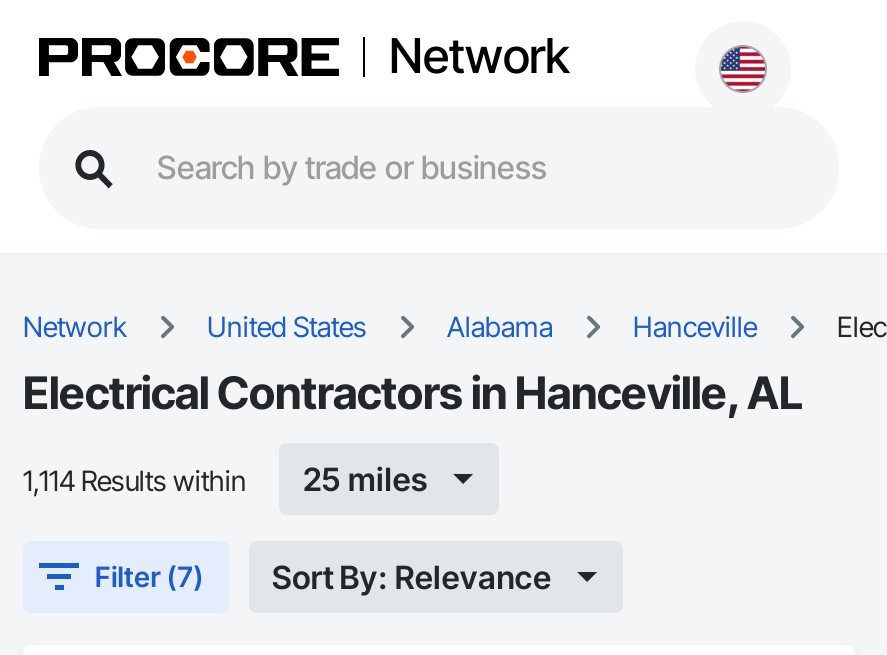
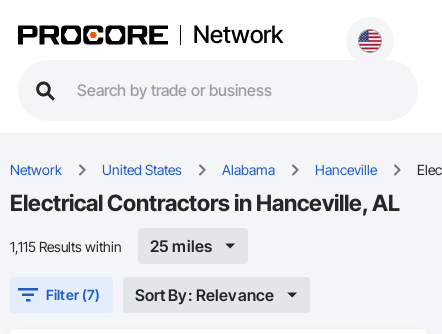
- 1,114 Results within
+ 1,115 Results within
